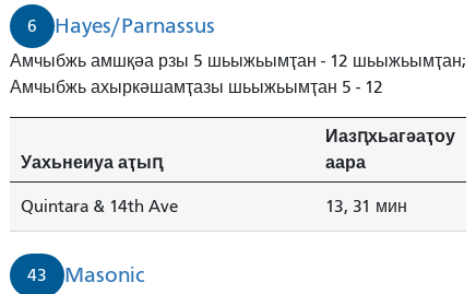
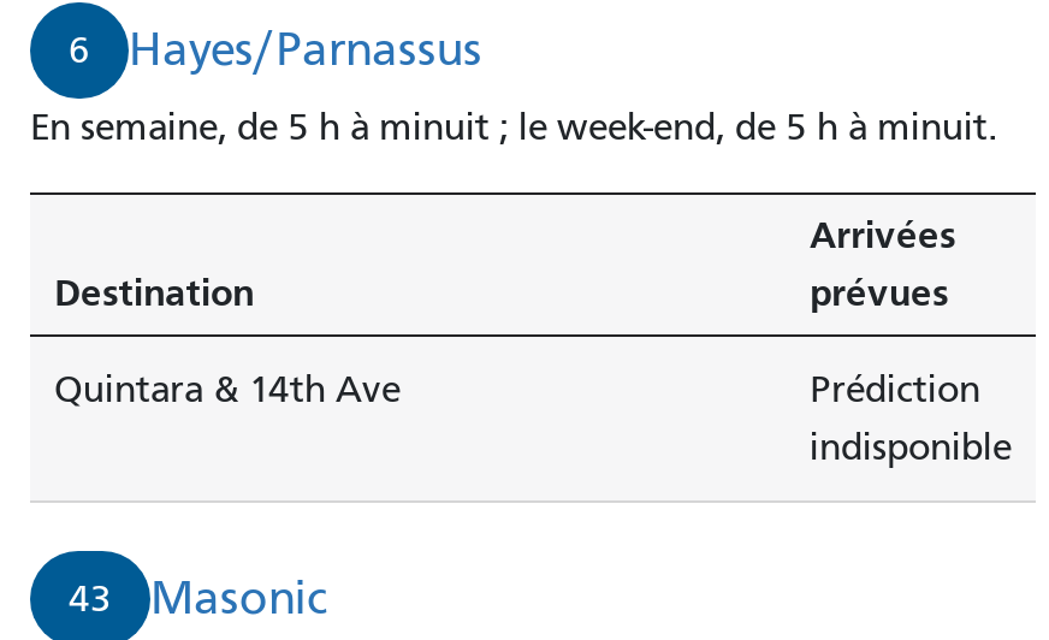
- Амчыбжь амшқәа рзы 5 шьыжьымҭан - 12 шьыжьымҭан;
- Амчыбжь ахыркәшамҭазы шьыжьымҭан 5 - 12
+ En semaine, de 5 h à minuit ; le week-end, de 5 h à minuit.

- Иазԥхьагәаҭоу
- аара
+ Arrivées
+ prévues

- Уахьнеиуа аҭыԥ
+ Destination

moved up: Quintara & 14th Ave

- 13, 31 мин
+ Prédiction
+ indisponible
